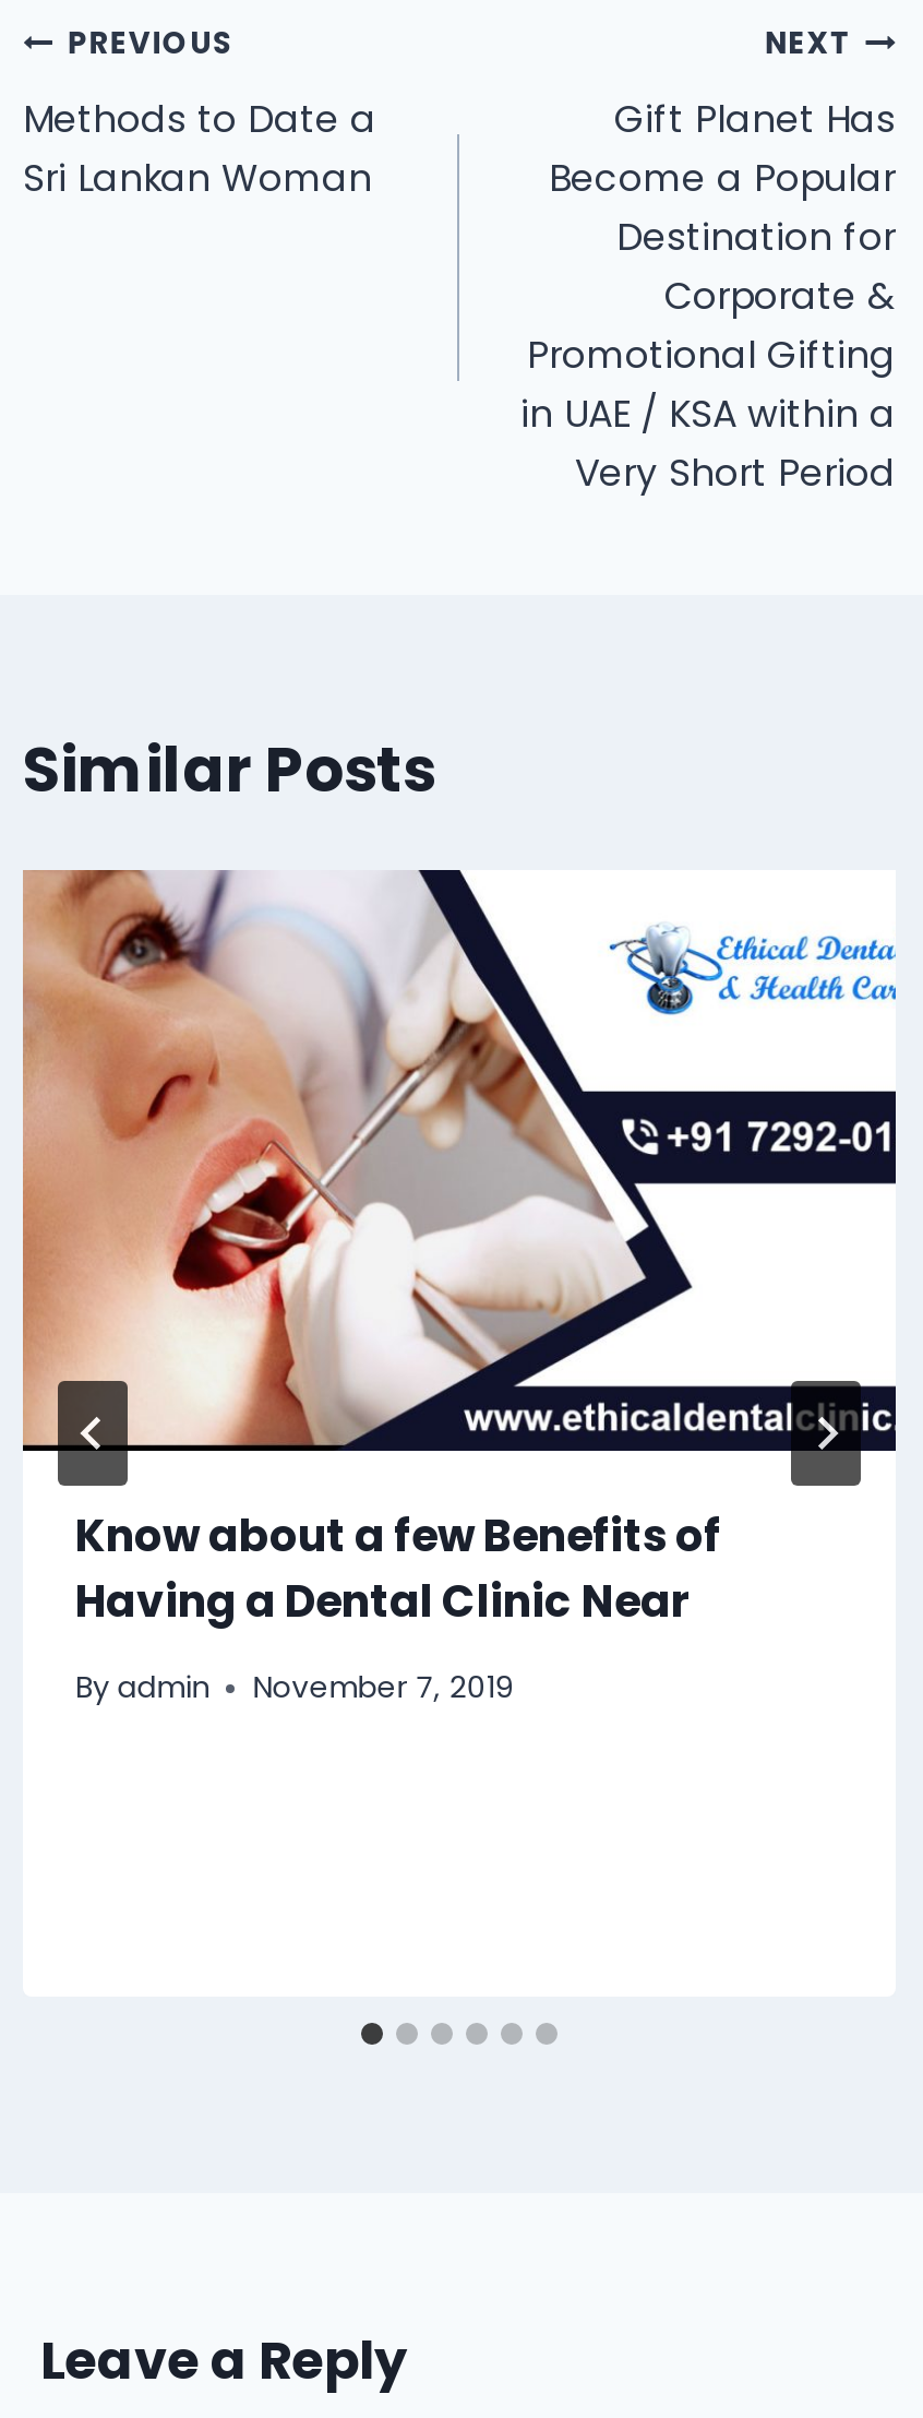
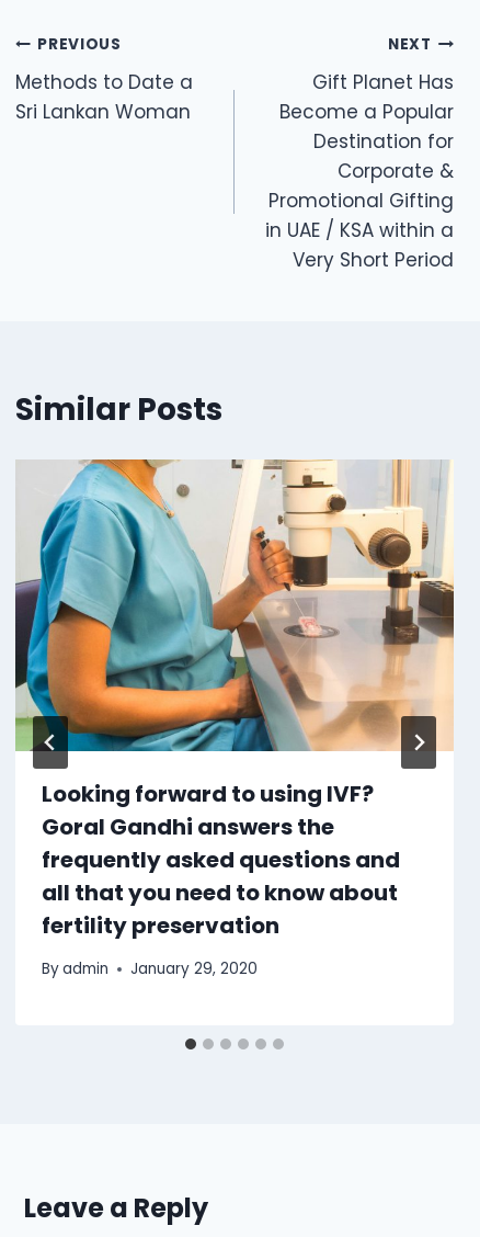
- [image]
- Know about a few Benefits of
- Having a Dental Clinic Near
+ [image]
+ Looking forward to using IVF?
+ Goral Gandhi answers the
+ frequently asked questions and
+ all that you need to know about
+ fertility preservation

- By admin November 7, 2019
+ By admin January 29, 2020

moved down: By admin
